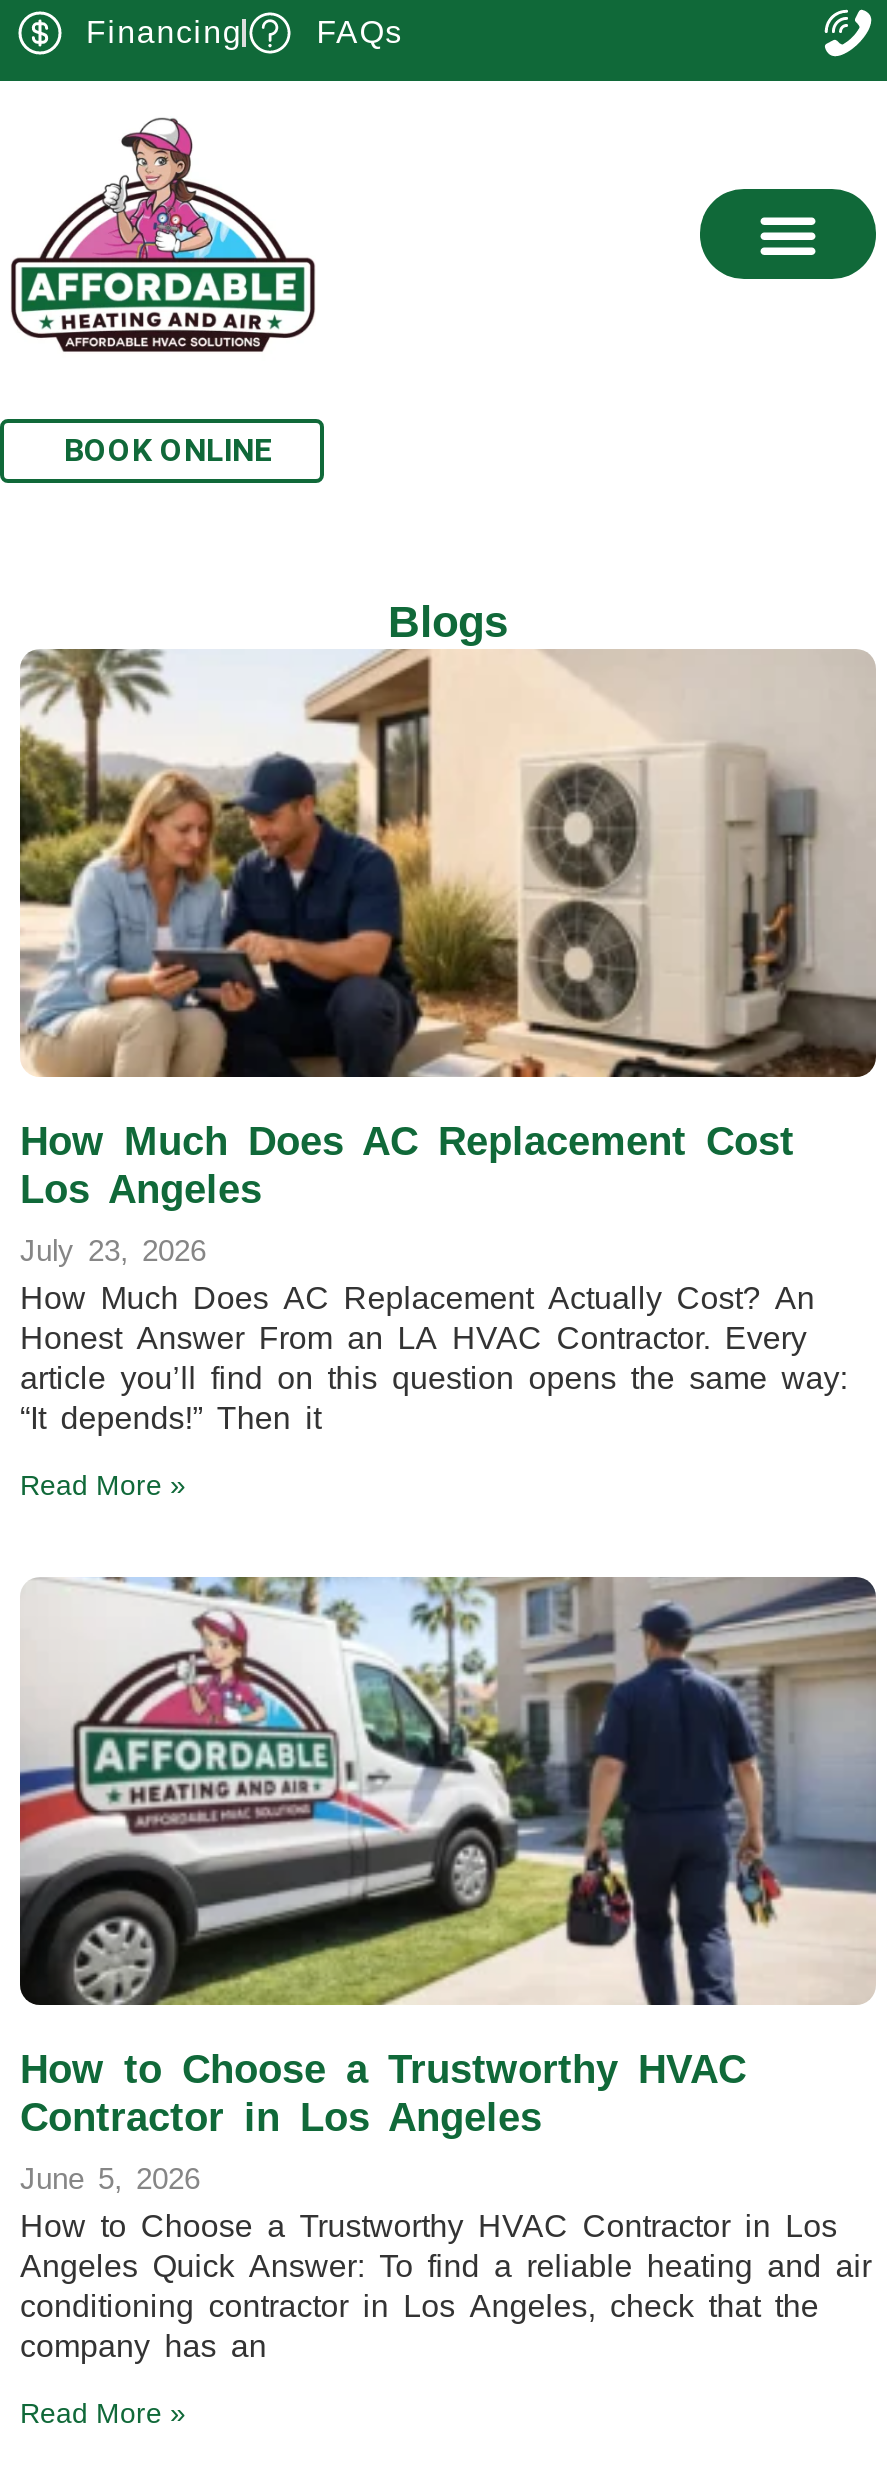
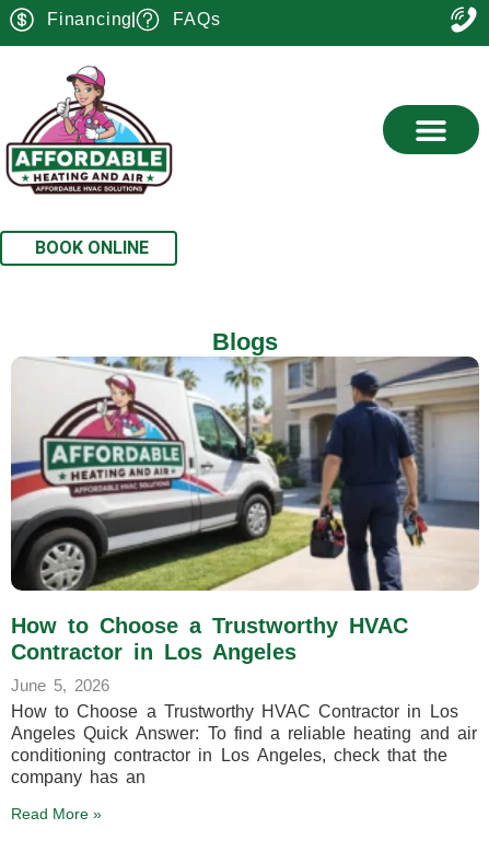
- [image]
- How Much Does AC Replacement Cost
- Los Angeles
- July 23, 2026
- How Much Does AC Replacement Actually Cost? An
- Honest Answer From an LA HVAC Contractor. Every
- article you’ll find on this question opens the same way:
- “It depends!” Then it
- Read More »
